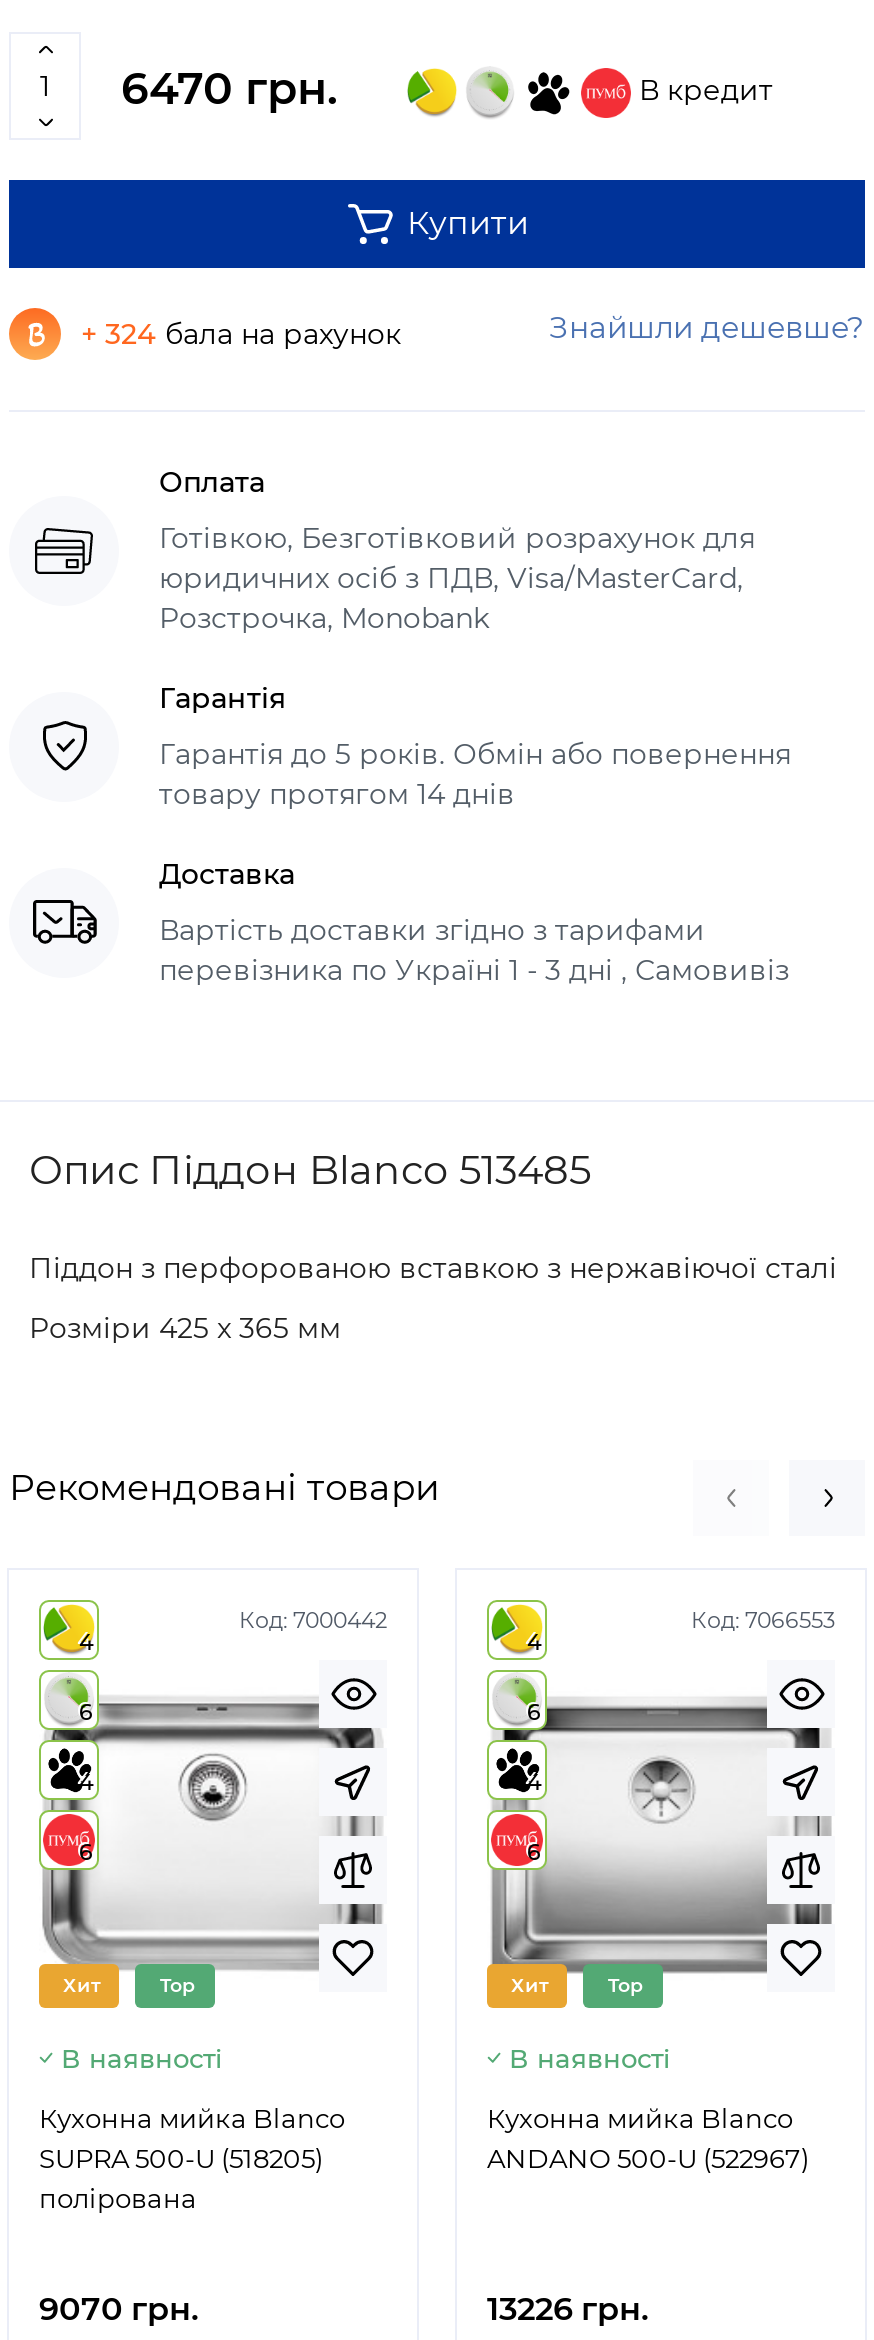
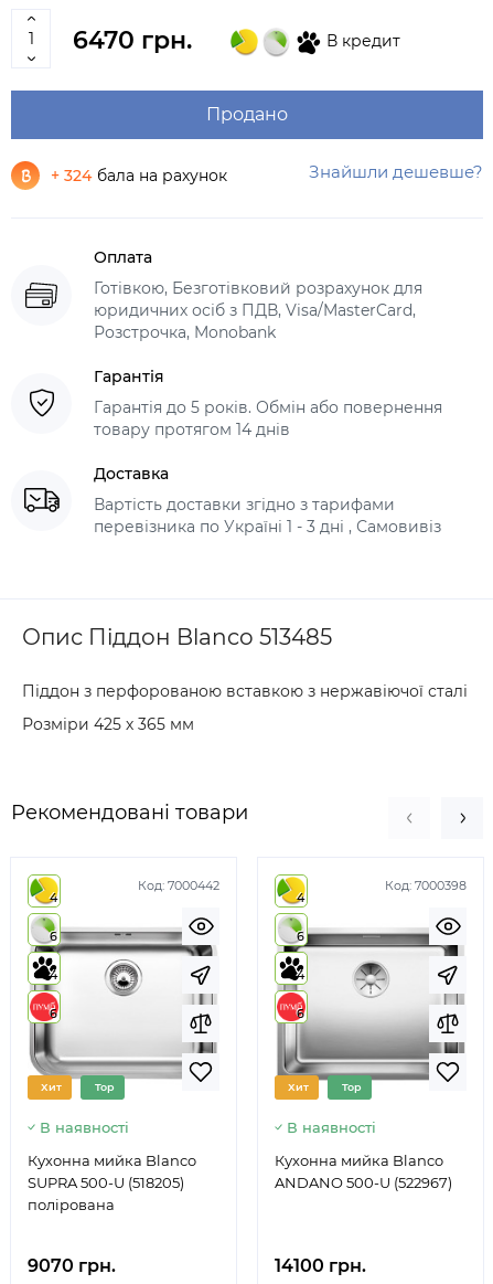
- Купити
+ Продано

- Код: 7066553
+ Код: 7000398

- 13226 грн.
+ 14100 грн.
